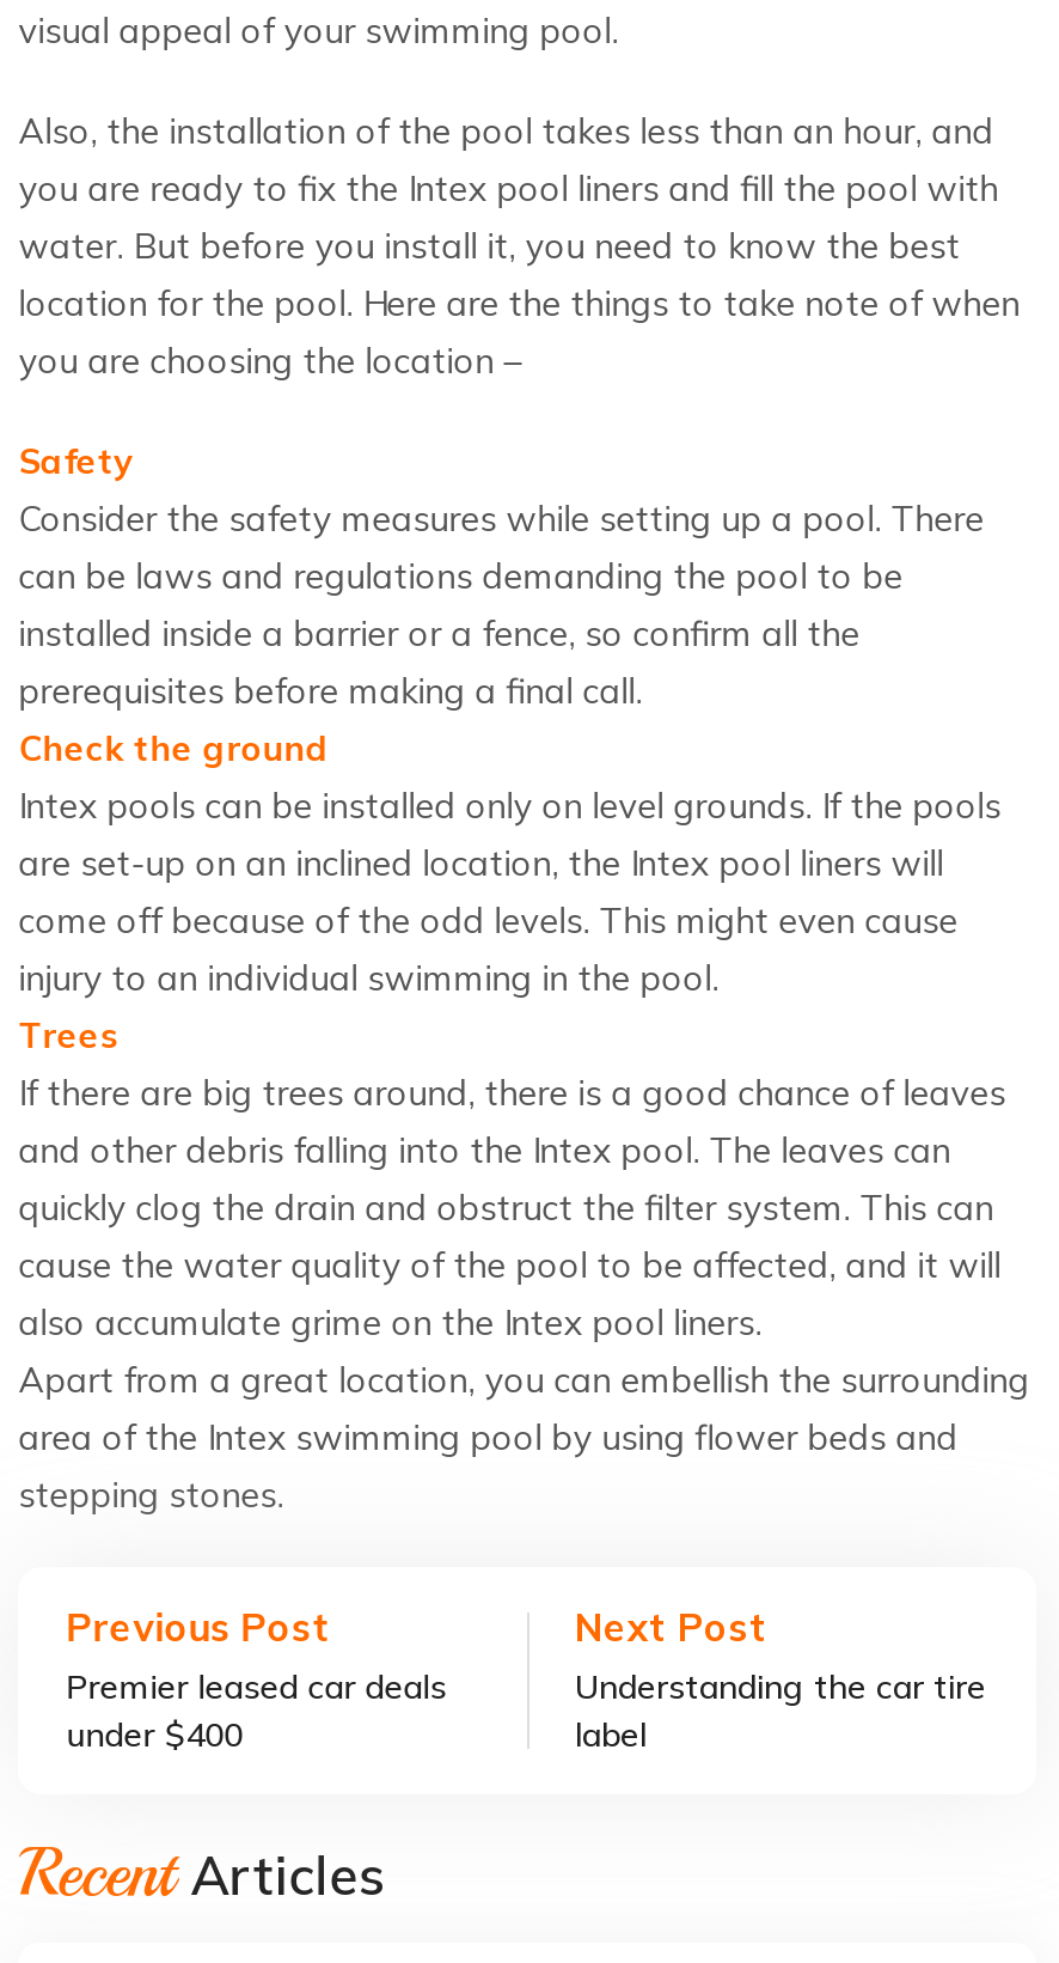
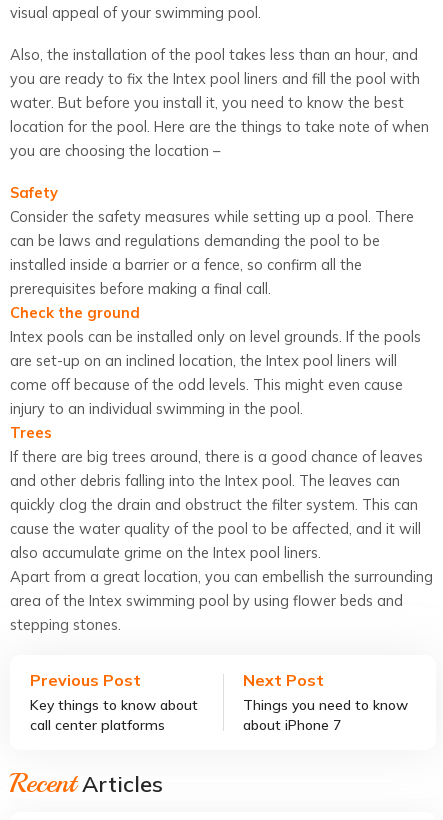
- Premier leased car deals
- under $400
+ Key things to know about
+ call center platforms

- Understanding the car tire
- label
+ Things you need to know
+ about iPhone 7
